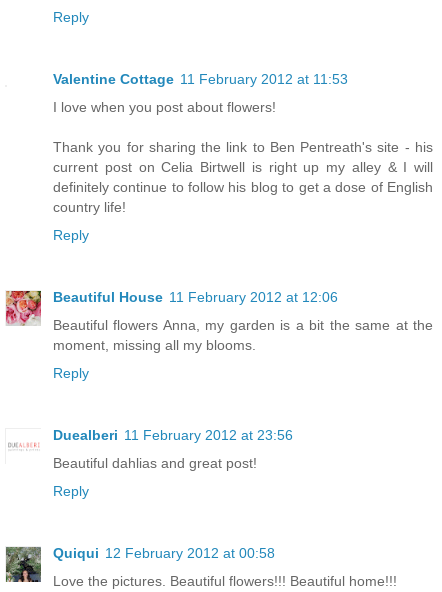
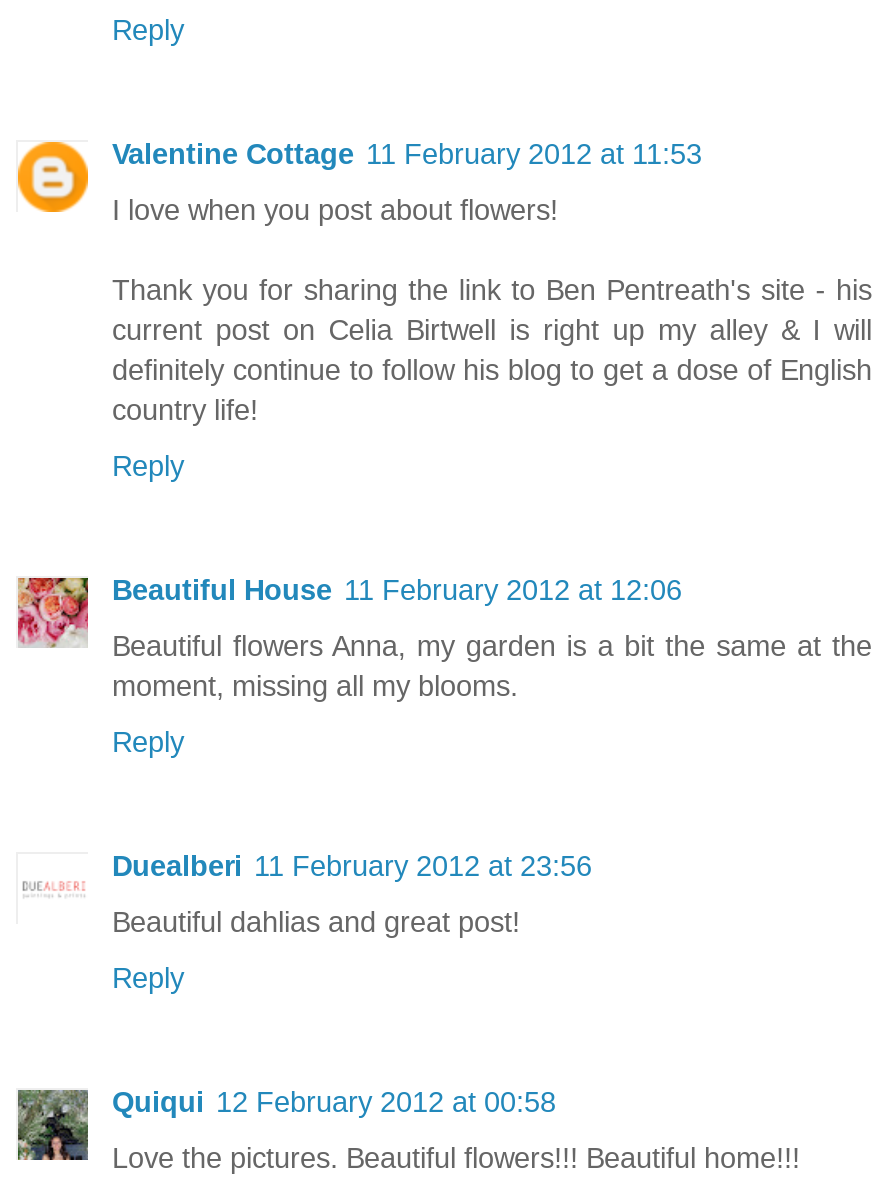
+ [image]
